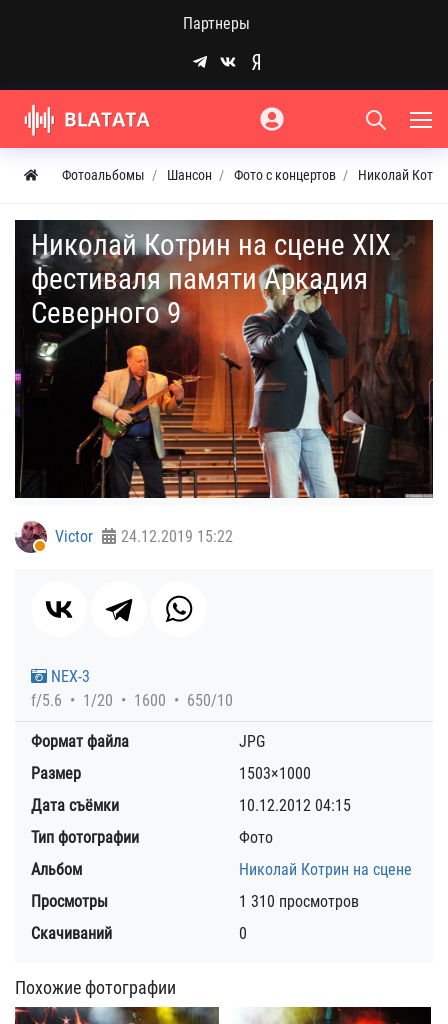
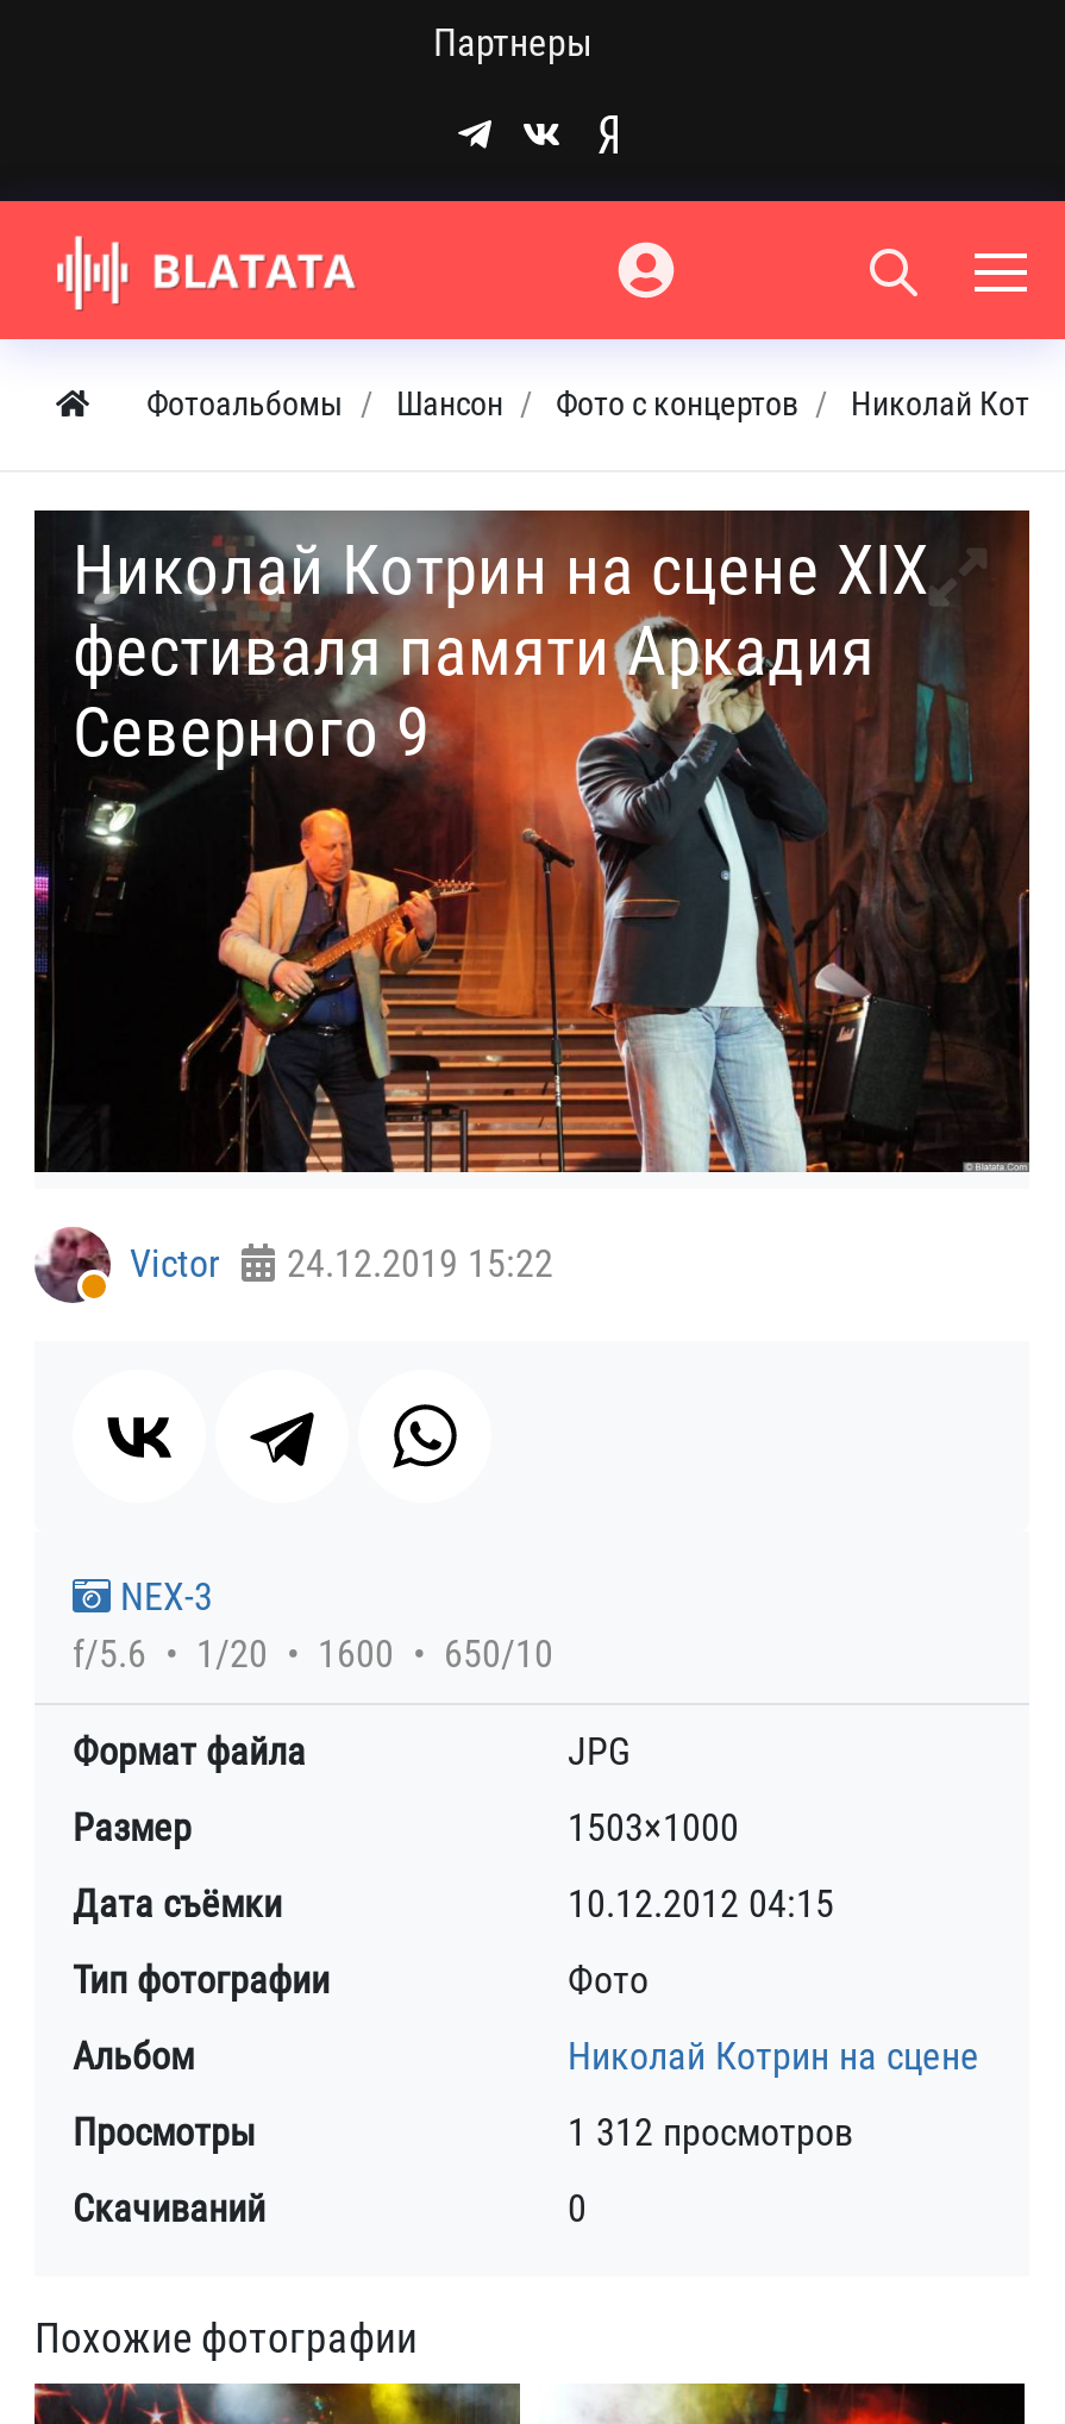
- 1 310 просмотров
+ 1 312 просмотров
